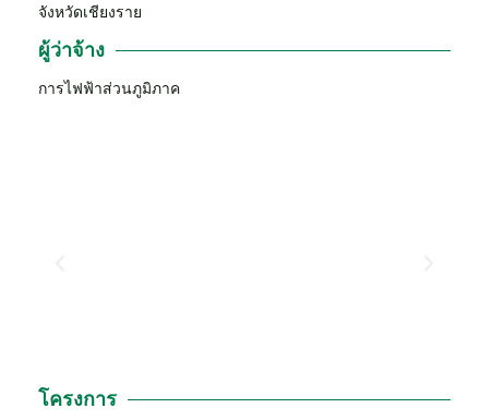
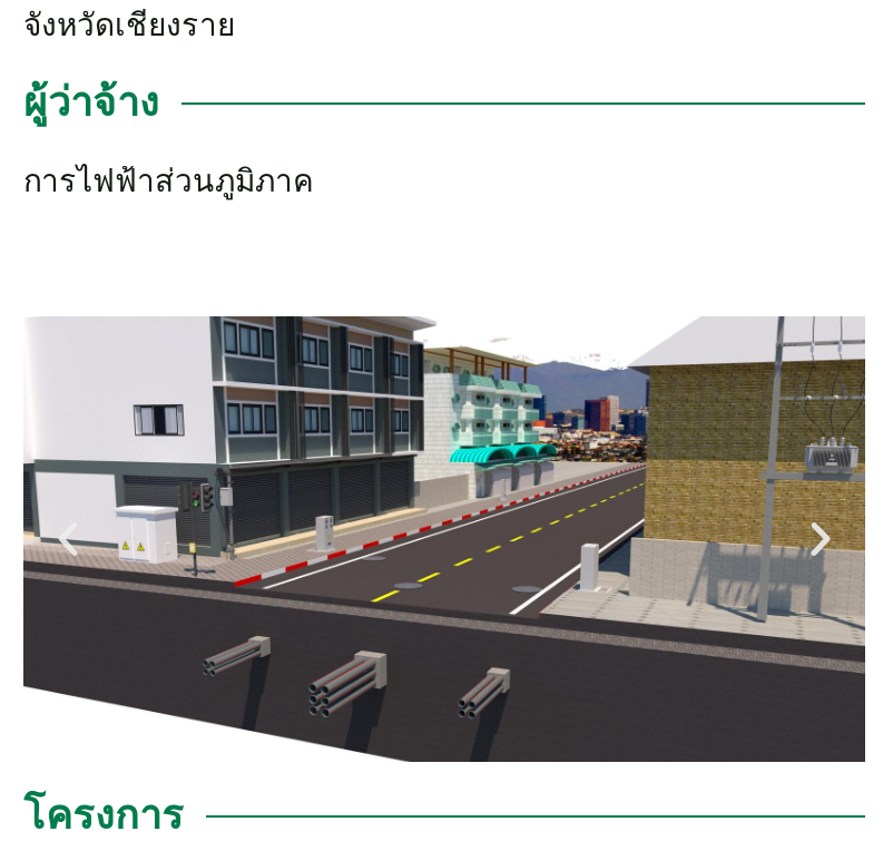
+ [image]
